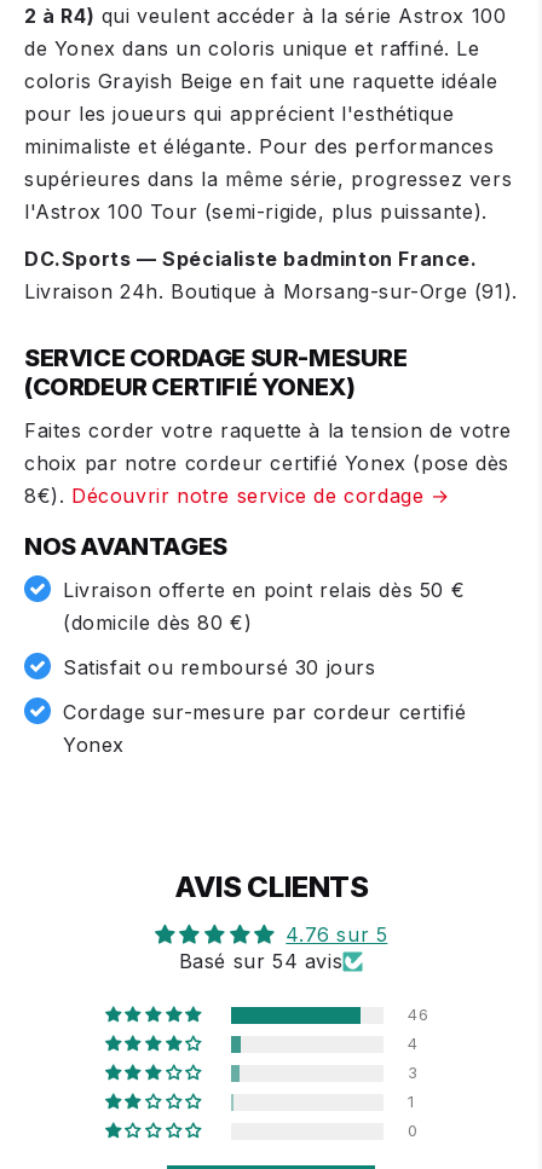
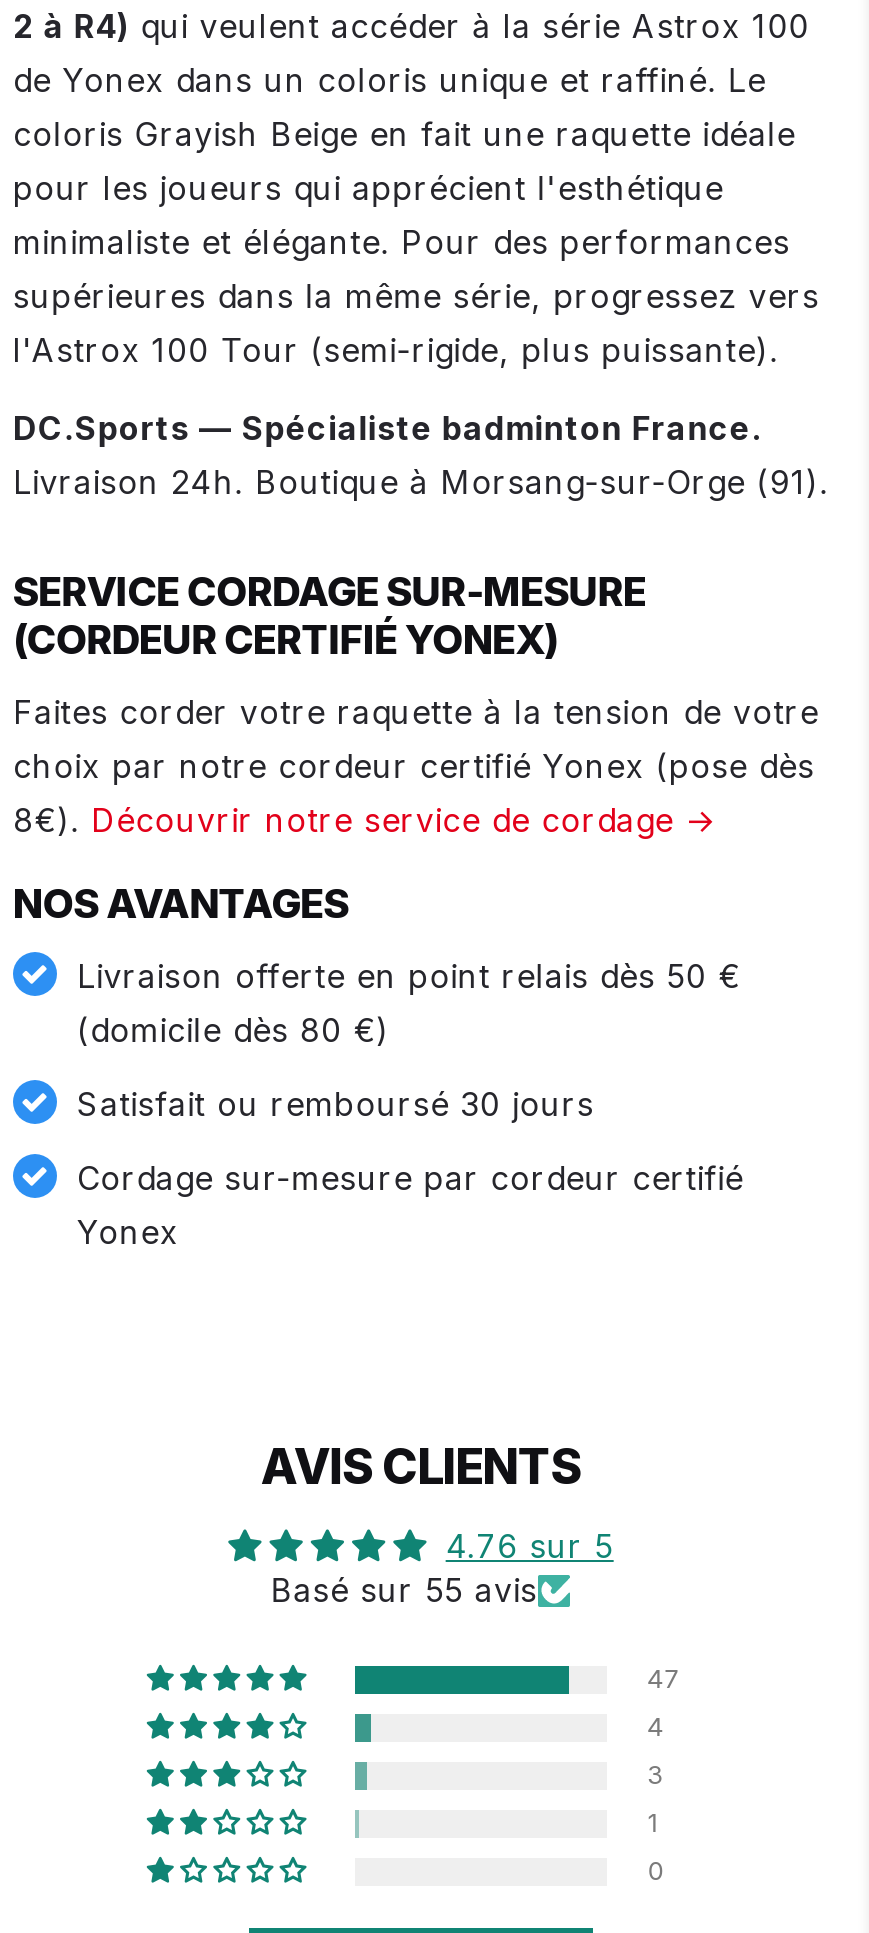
- Basé sur 54 avis
+ Basé sur 55 avis

- 46
+ 47
